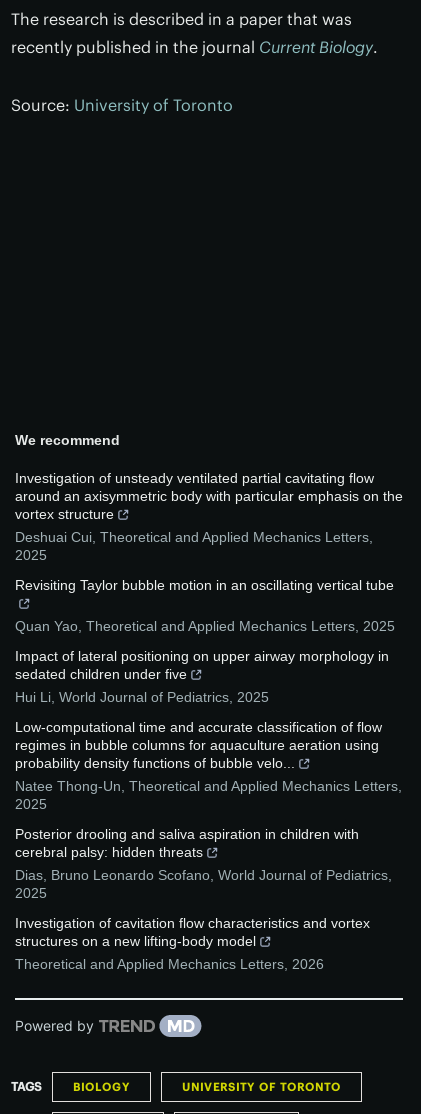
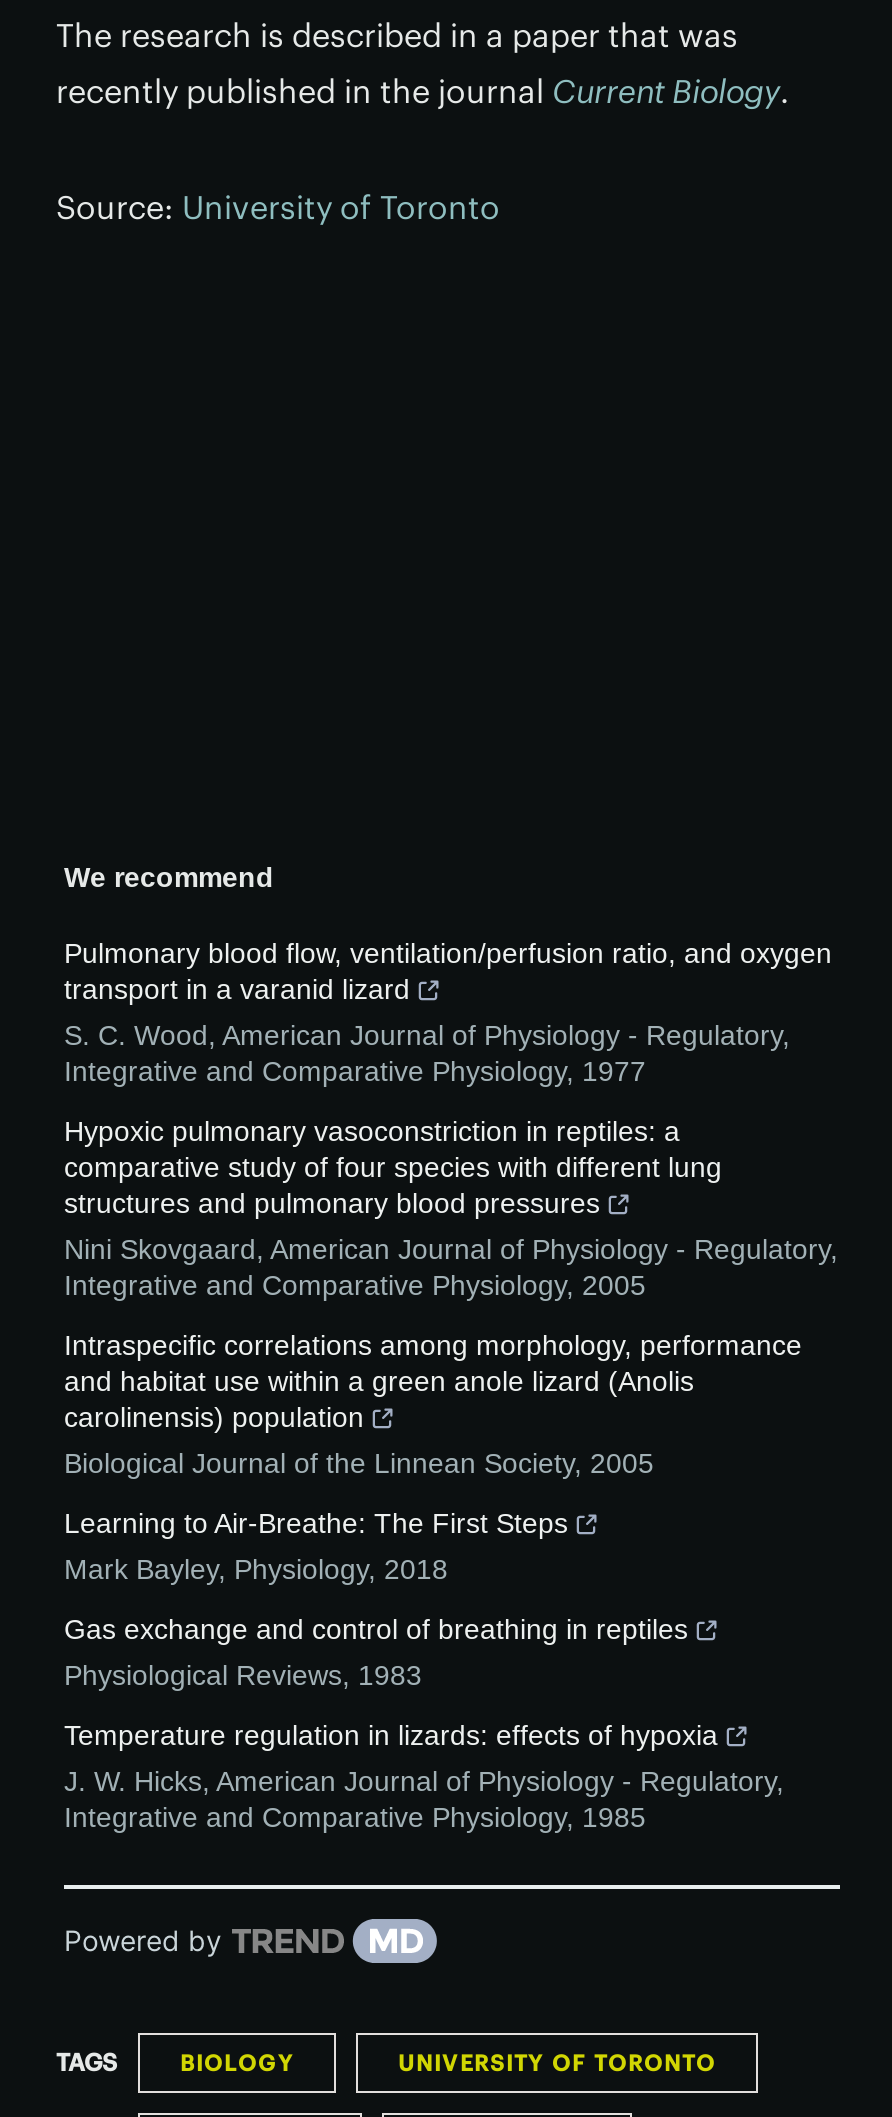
- Investigation of unsteady ventilated partial cavitating flow
- around an axisymmetric body with particular emphasis on the
- vortex structure
- Deshuai Cui, Theoretical and Applied Mechanics Letters,
- 2025
- Revisiting Taylor bubble motion in an oscillating vertical tube
- Quan Yao, Theoretical and Applied Mechanics Letters, 2025
- Impact of lateral positioning on upper airway morphology in
- sedated children under five
- Hui Li, World Journal of Pediatrics, 2025
- Low-computational time and accurate classification of flow
- regimes in bubble columns for aquaculture aeration using
- probability density functions of bubble velo...
- Natee Thong-Un, Theoretical and Applied Mechanics Letters,
- 2025
- Posterior drooling and saliva aspiration in children with
- cerebral palsy: hidden threats
- Dias, Bruno Leonardo Scofano, World Journal of Pediatrics,
- 2025
- Investigation of cavitation flow characteristics and vortex
- structures on a new lifting-body model
- Theoretical and Applied Mechanics Letters, 2026
+ Pulmonary blood flow, ventilation/perfusion ratio, and oxygen
+ transport in a varanid lizard
+ S. C. Wood, American Journal of Physiology - Regulatory,
+ Integrative and Comparative Physiology, 1977
+ Hypoxic pulmonary vasoconstriction in reptiles: a
+ comparative study of four species with different lung
+ structures and pulmonary blood pressures
+ Nini Skovgaard, American Journal of Physiology - Regulatory,
+ Integrative and Comparative Physiology, 2005
+ Intraspecific correlations among morphology, performance
+ and habitat use within a green anole lizard (Anolis
+ carolinensis) population
+ Biological Journal of the Linnean Society, 2005
+ Learning to Air-Breathe: The First Steps
+ Mark Bayley, Physiology, 2018
+ Gas exchange and control of breathing in reptiles
+ Physiological Reviews, 1983
+ Temperature regulation in lizards: effects of hypoxia
+ J. W. Hicks, American Journal of Physiology - Regulatory,
+ Integrative and Comparative Physiology, 1985
